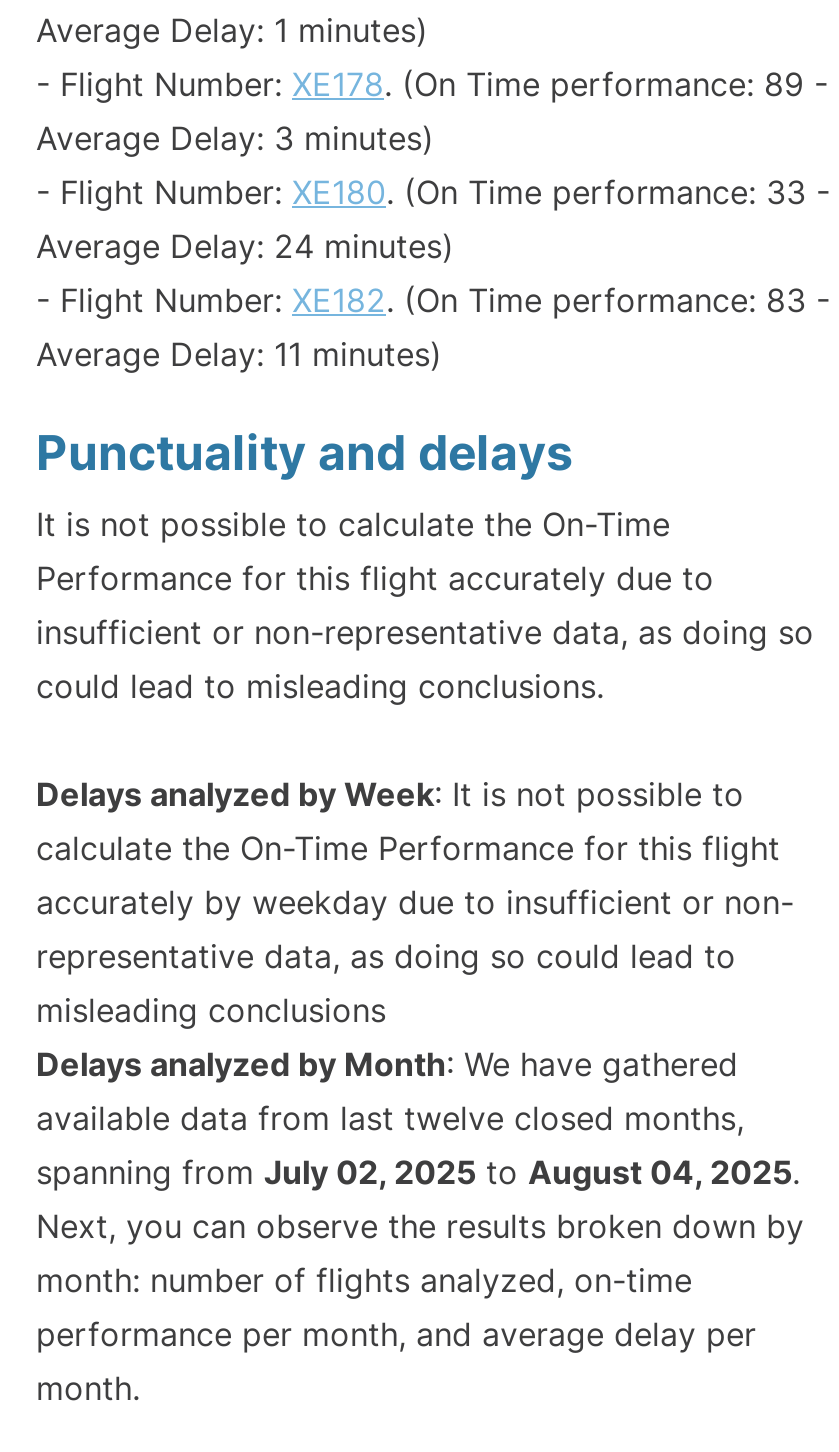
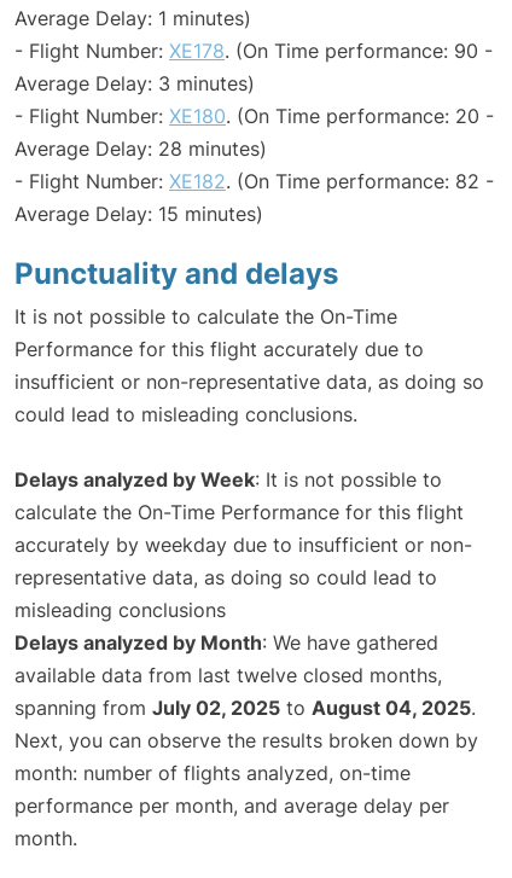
- - Flight Number: XE178. (On Time performance: 89 -
+ - Flight Number: XE178. (On Time performance: 90 -

- - Flight Number: XE180. (On Time performance: 33 -
+ - Flight Number: XE180. (On Time performance: 20 -

- Average Delay: 24 minutes)
+ Average Delay: 28 minutes)

- - Flight Number: XE182. (On Time performance: 83 -
+ - Flight Number: XE182. (On Time performance: 82 -

- Average Delay: 11 minutes)
+ Average Delay: 15 minutes)
